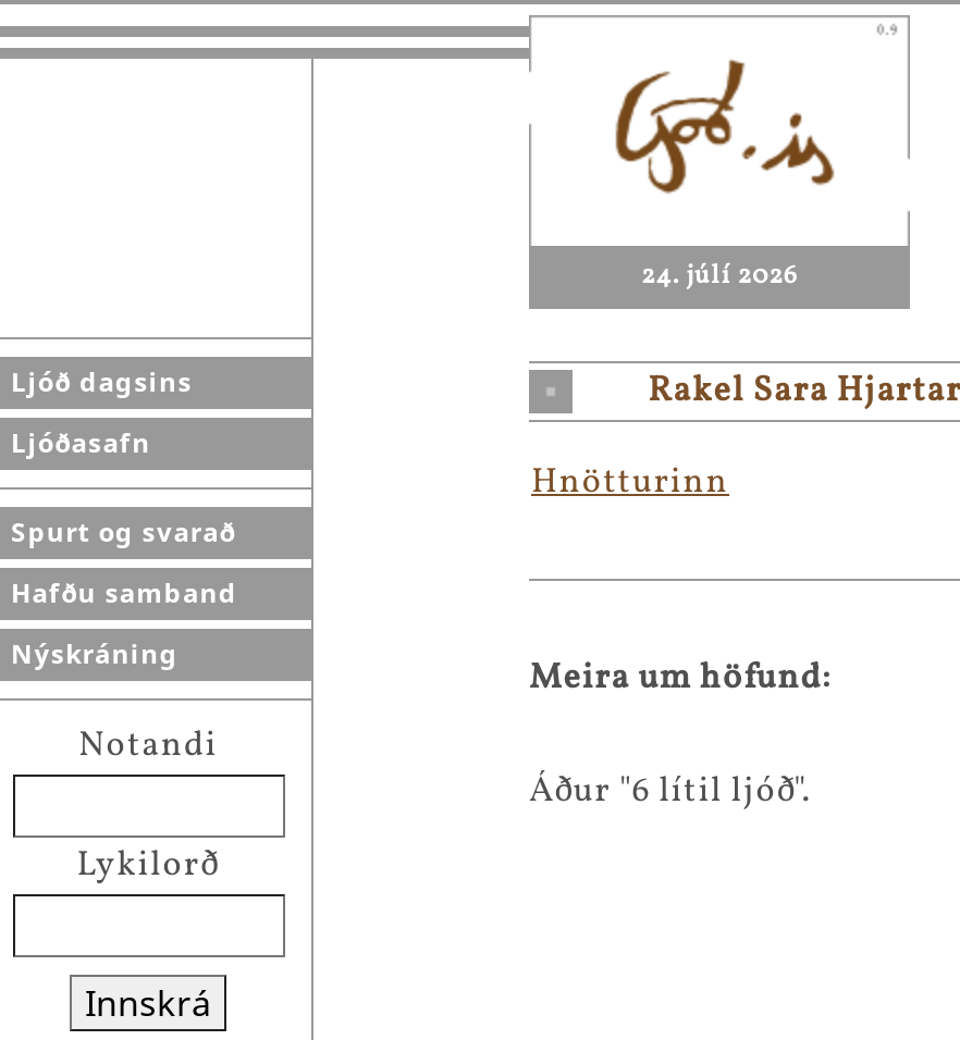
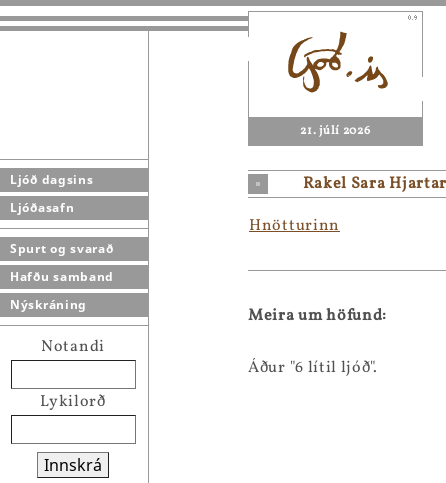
- 24. júlí 2026
+ 21. júlí 2026
